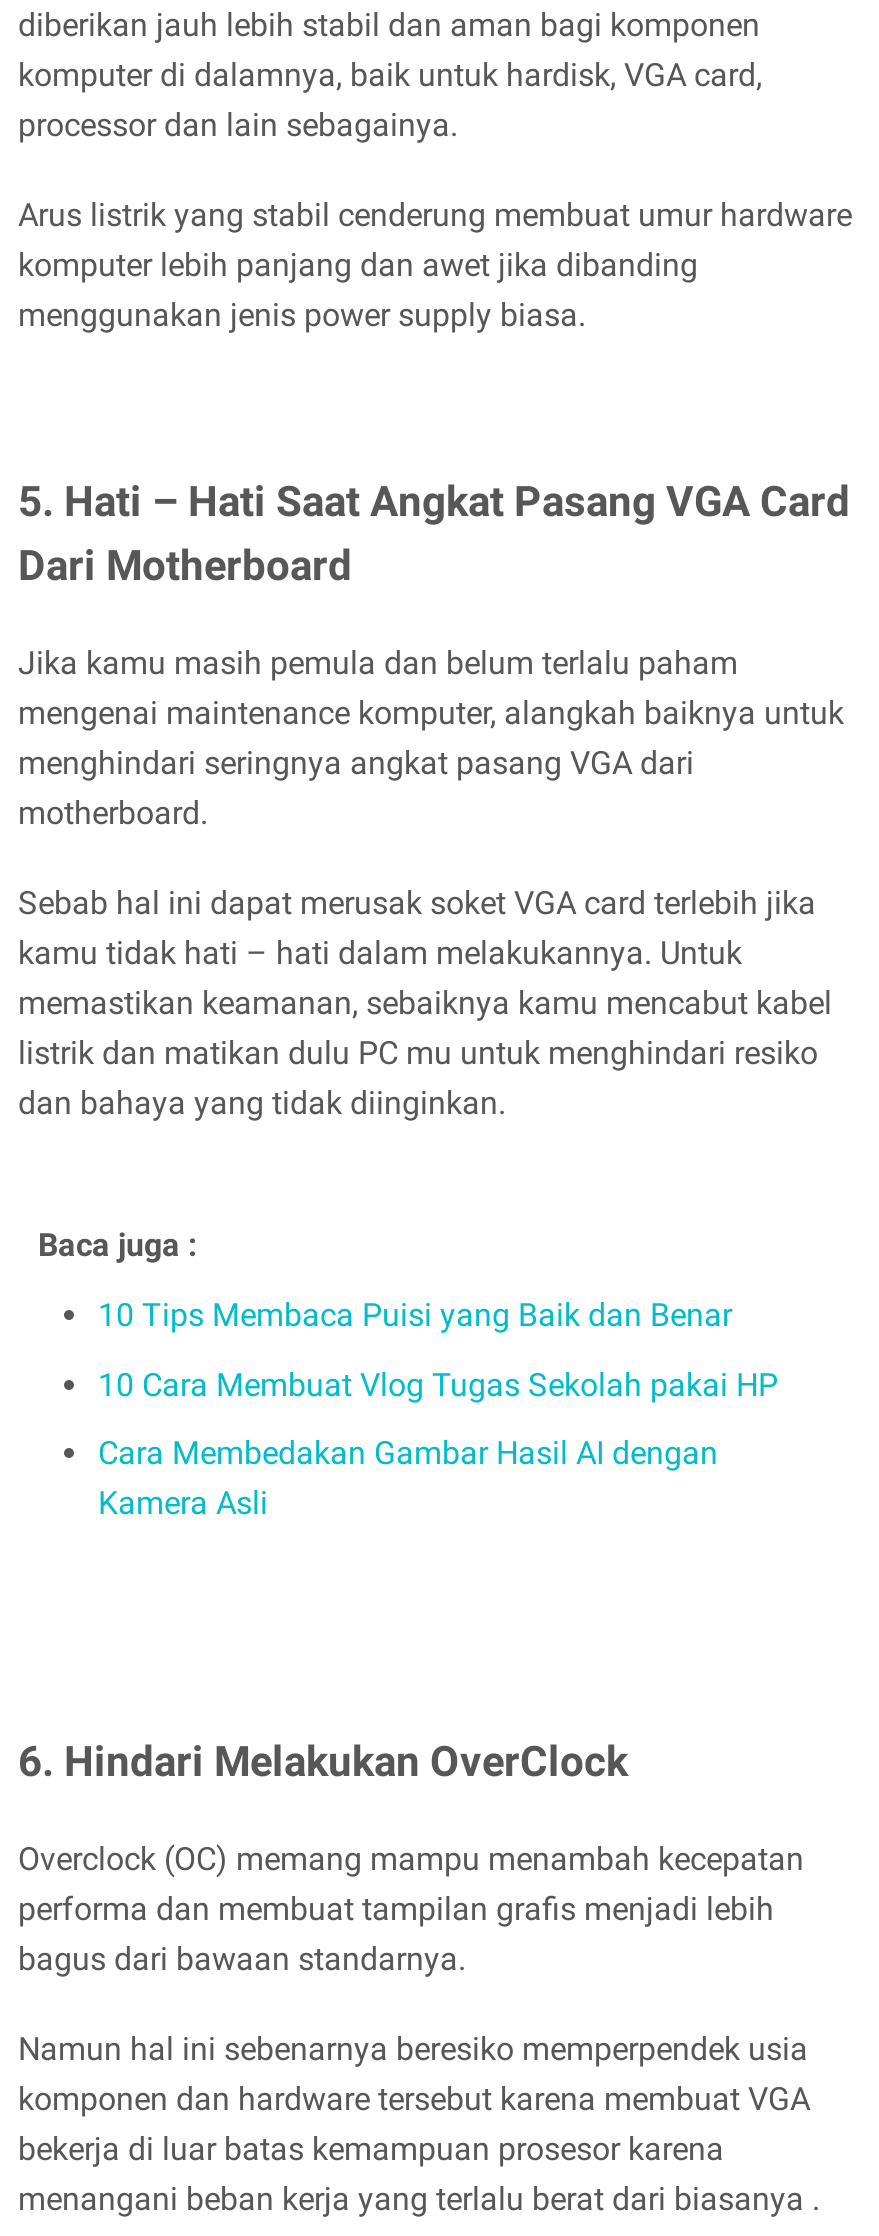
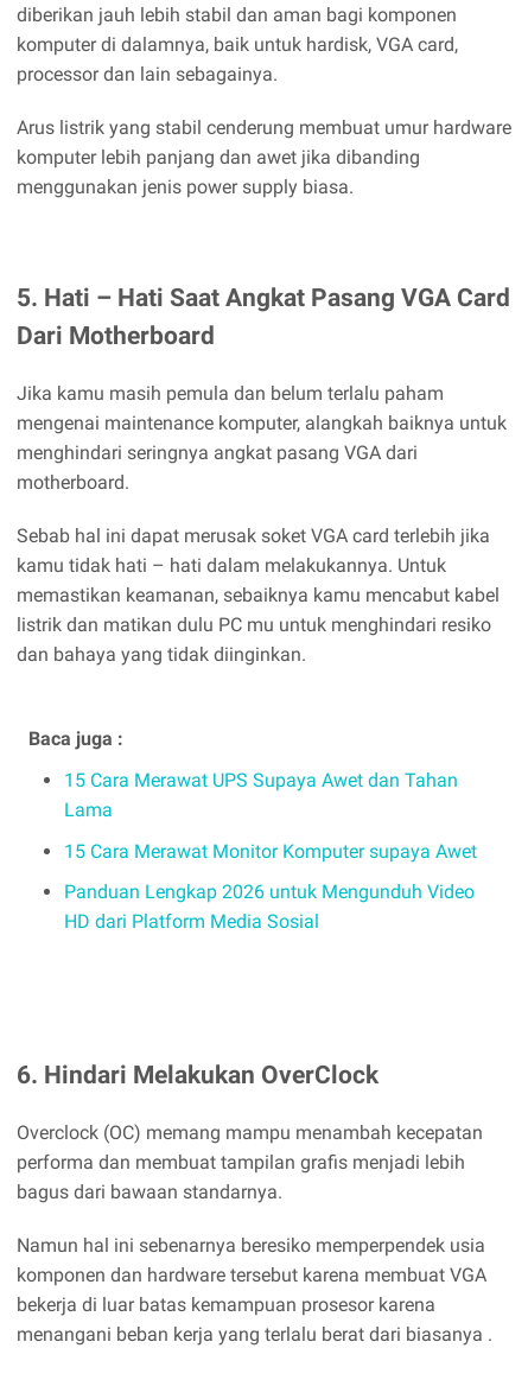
- 10 Tips Membaca Puisi yang Baik dan Benar
+ 15 Cara Merawat UPS Supaya Awet dan Tahan
+ Lama

- 10 Cara Membuat Vlog Tugas Sekolah pakai HP
+ 15 Cara Merawat Monitor Komputer supaya Awet

- Cara Membedakan Gambar Hasil AI dengan
- Kamera Asli
+ Panduan Lengkap 2026 untuk Mengunduh Video
+ HD dari Platform Media Sosial
